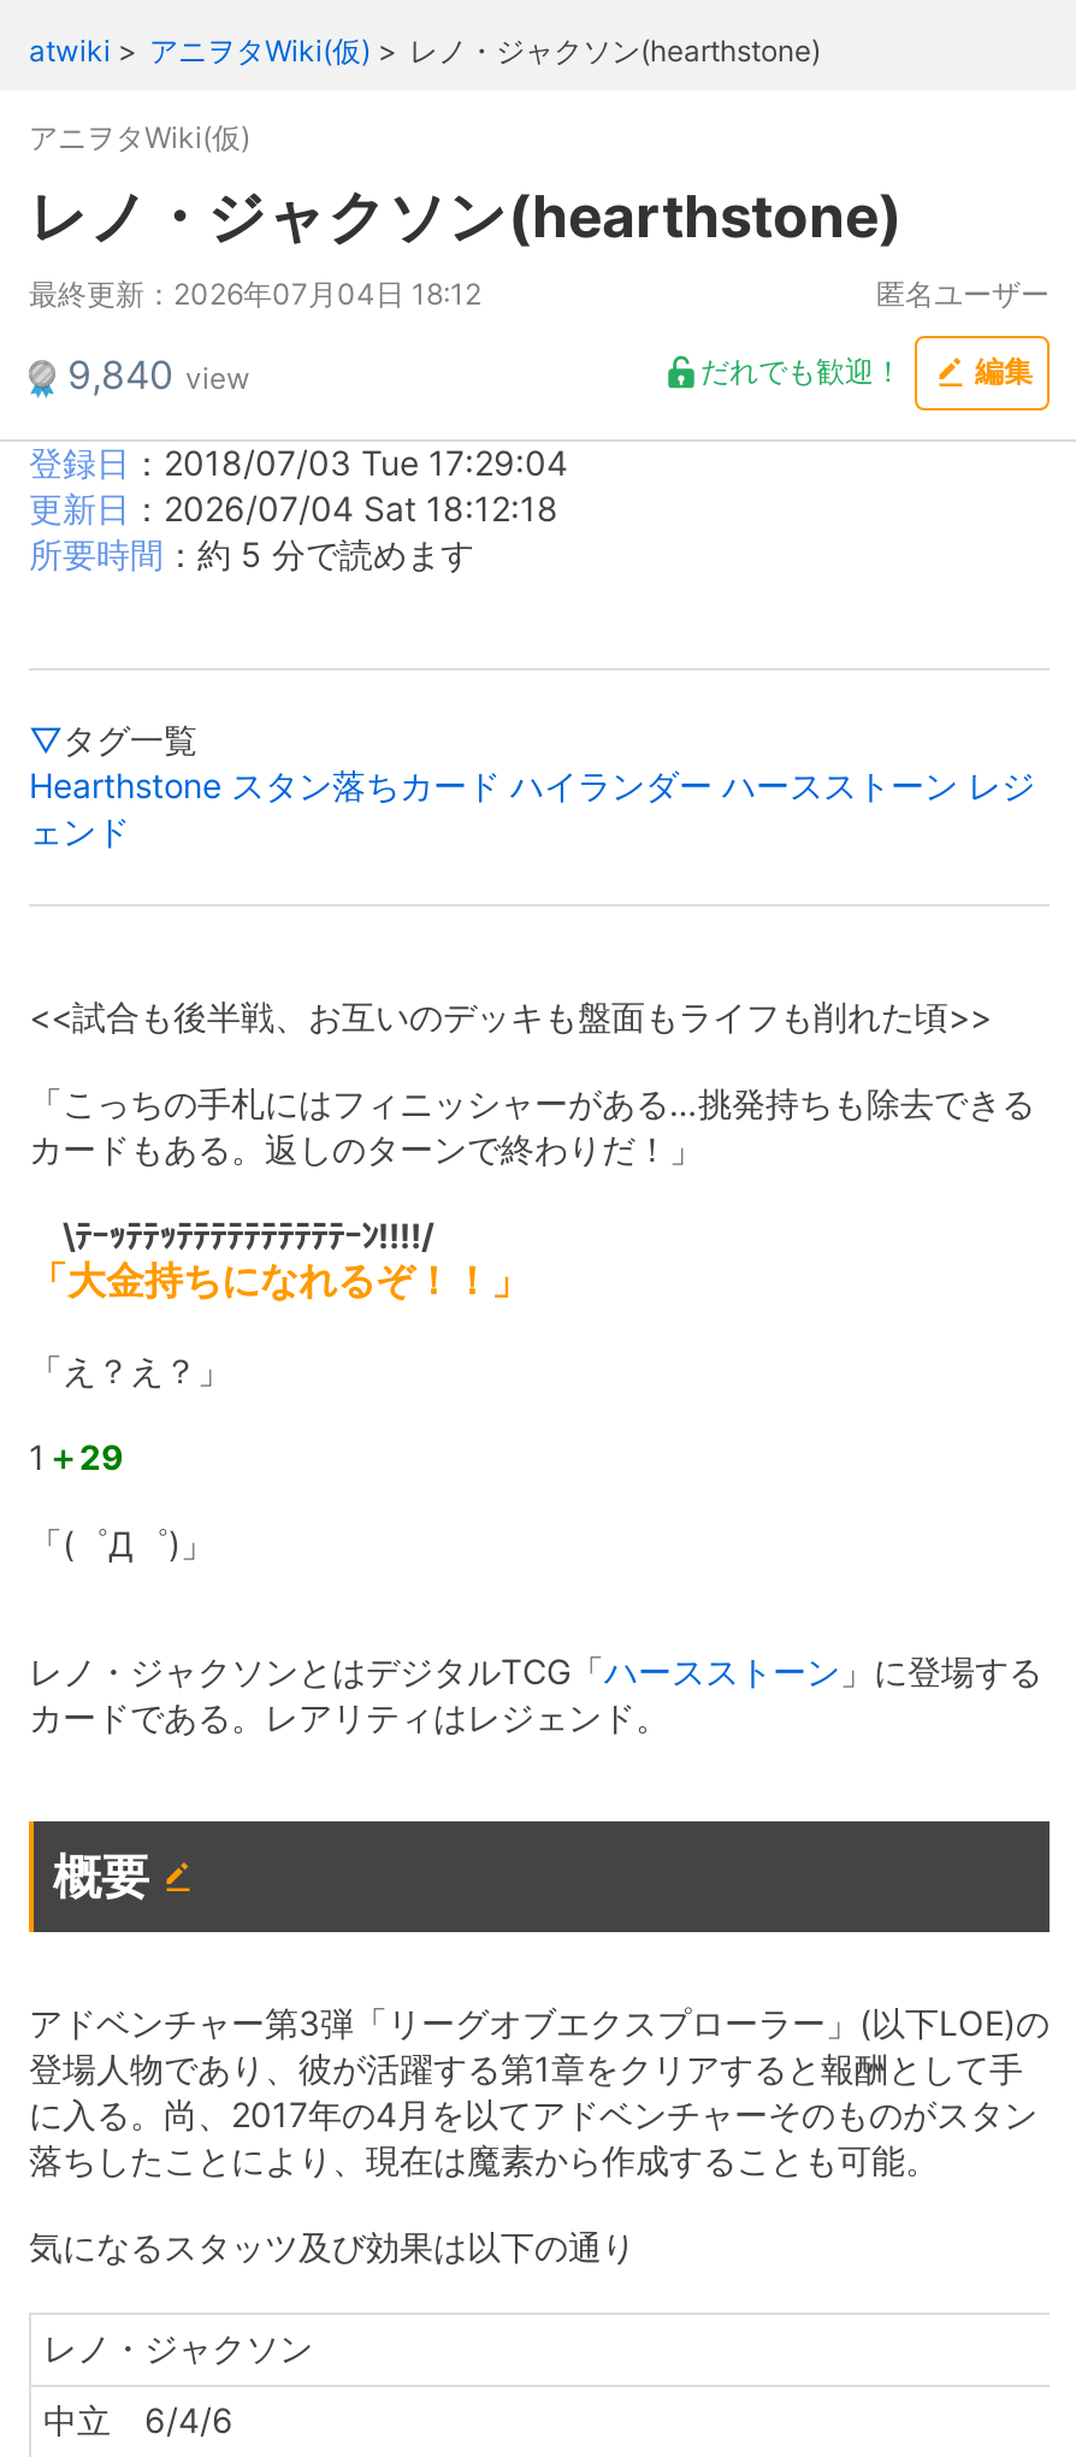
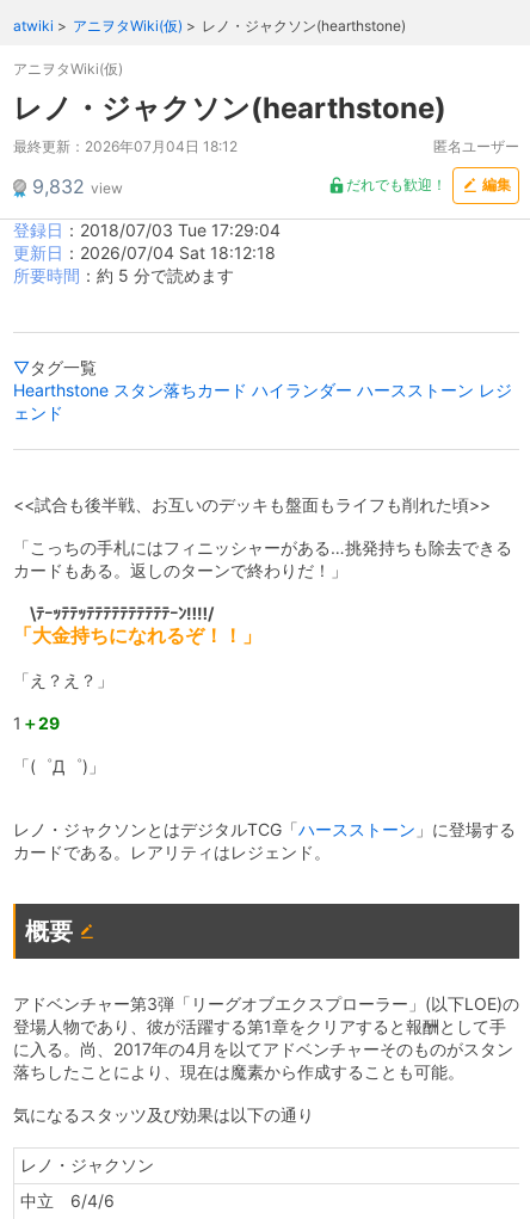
- 9,840 view
+ 9,832 view
